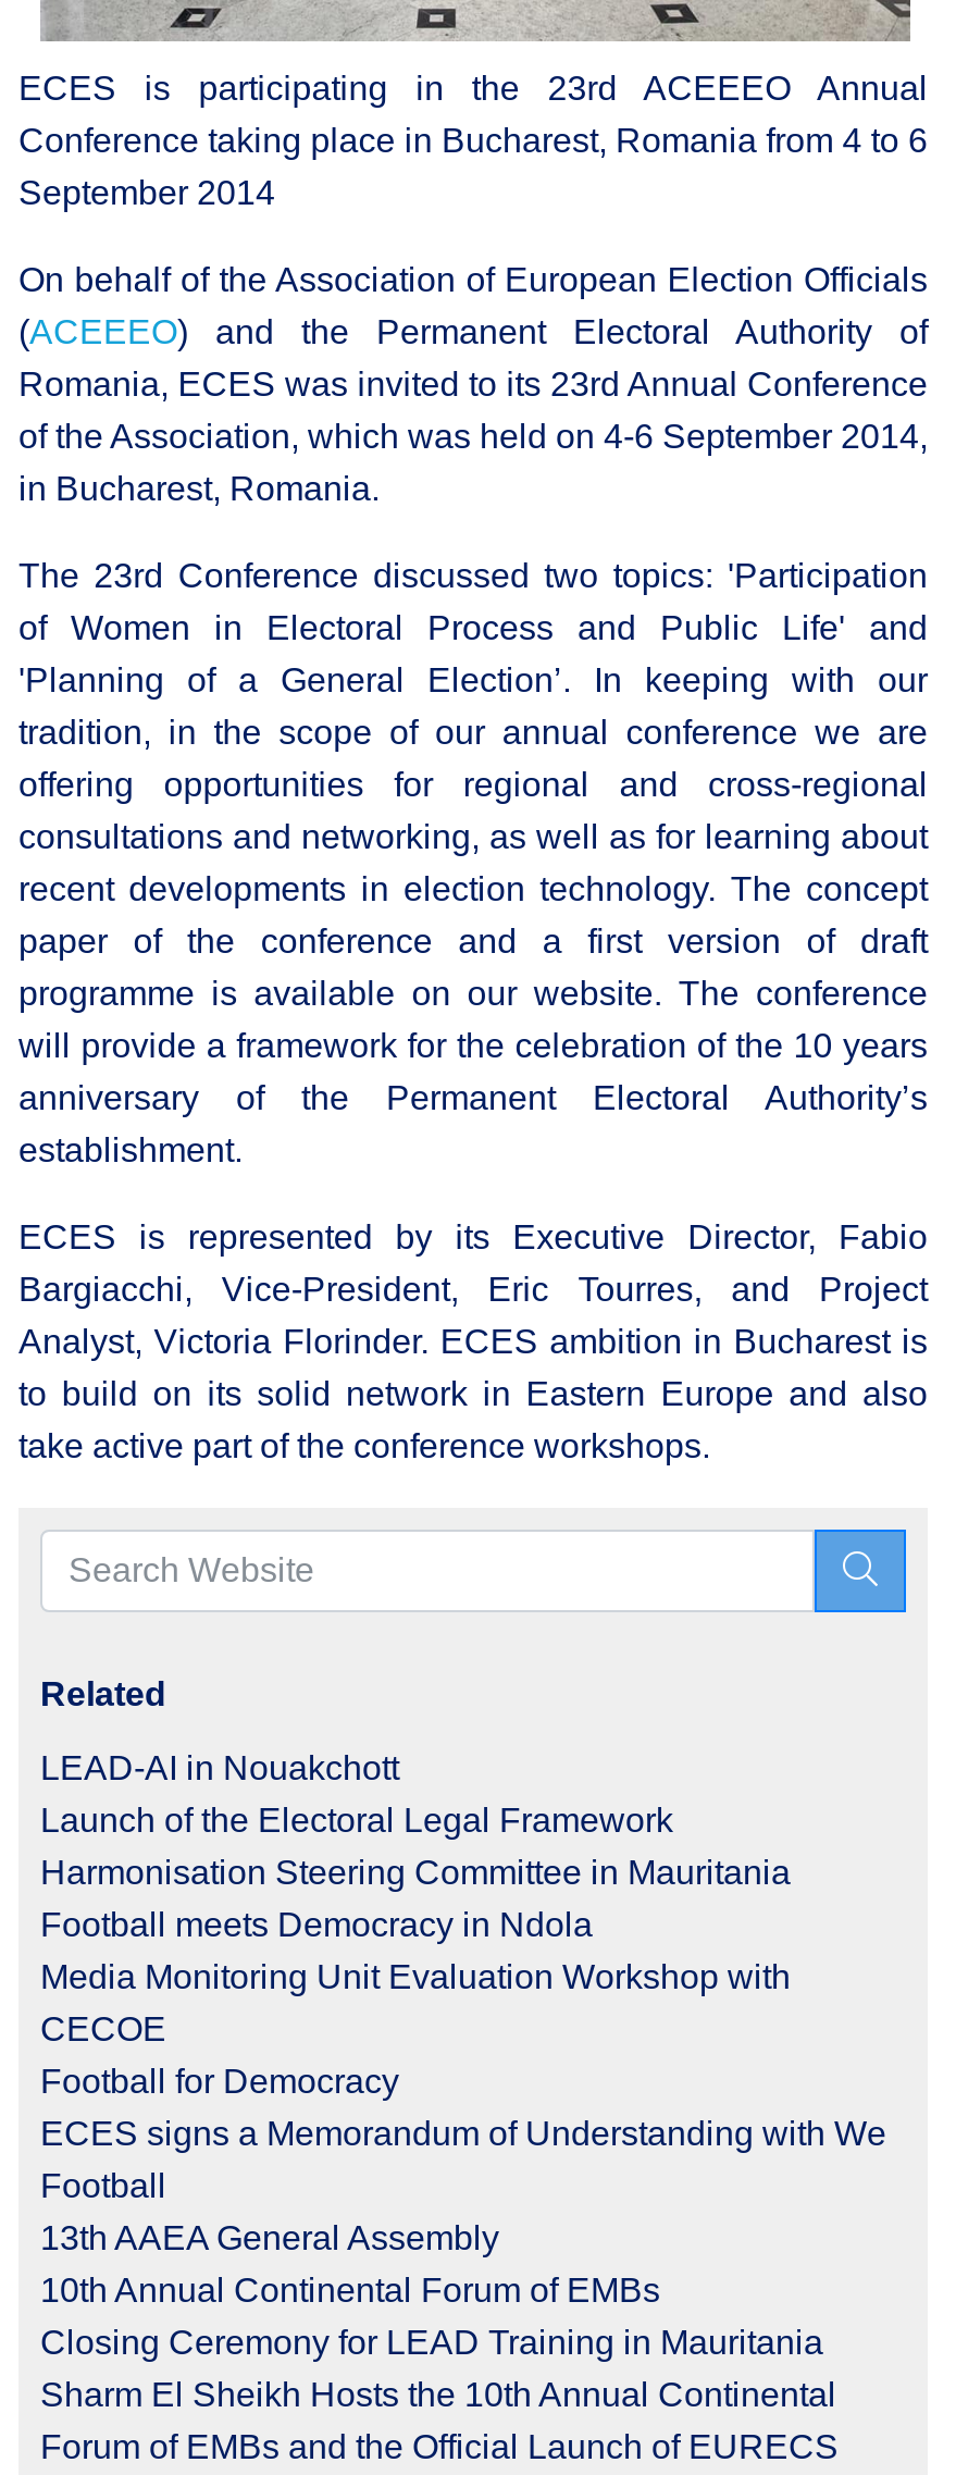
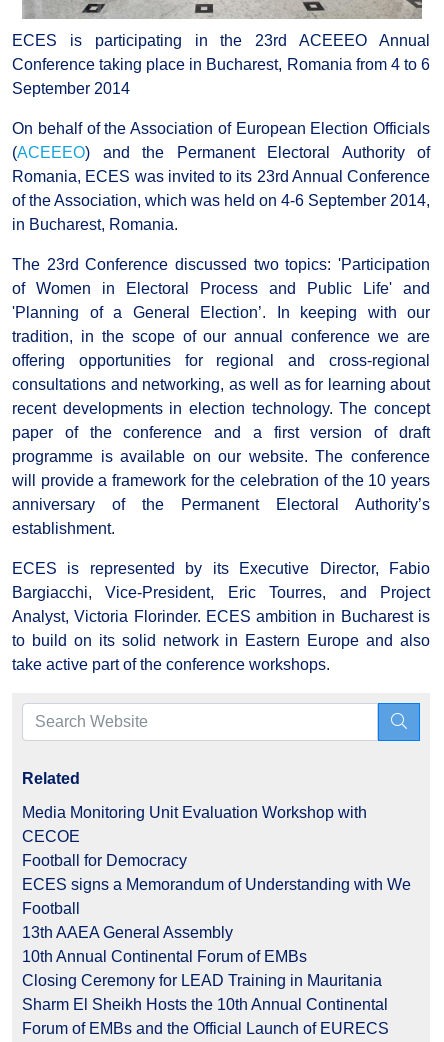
- LEAD-AI in Nouakchott
- Launch of the Electoral Legal Framework
- Harmonisation Steering Committee in Mauritania
- Football meets Democracy in Ndola
